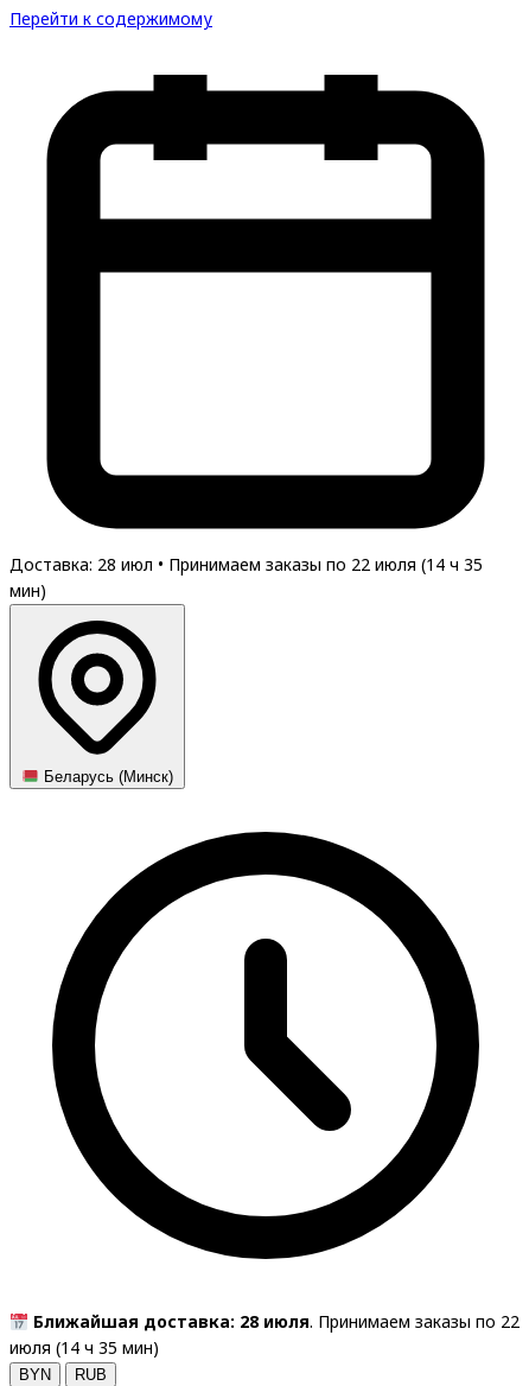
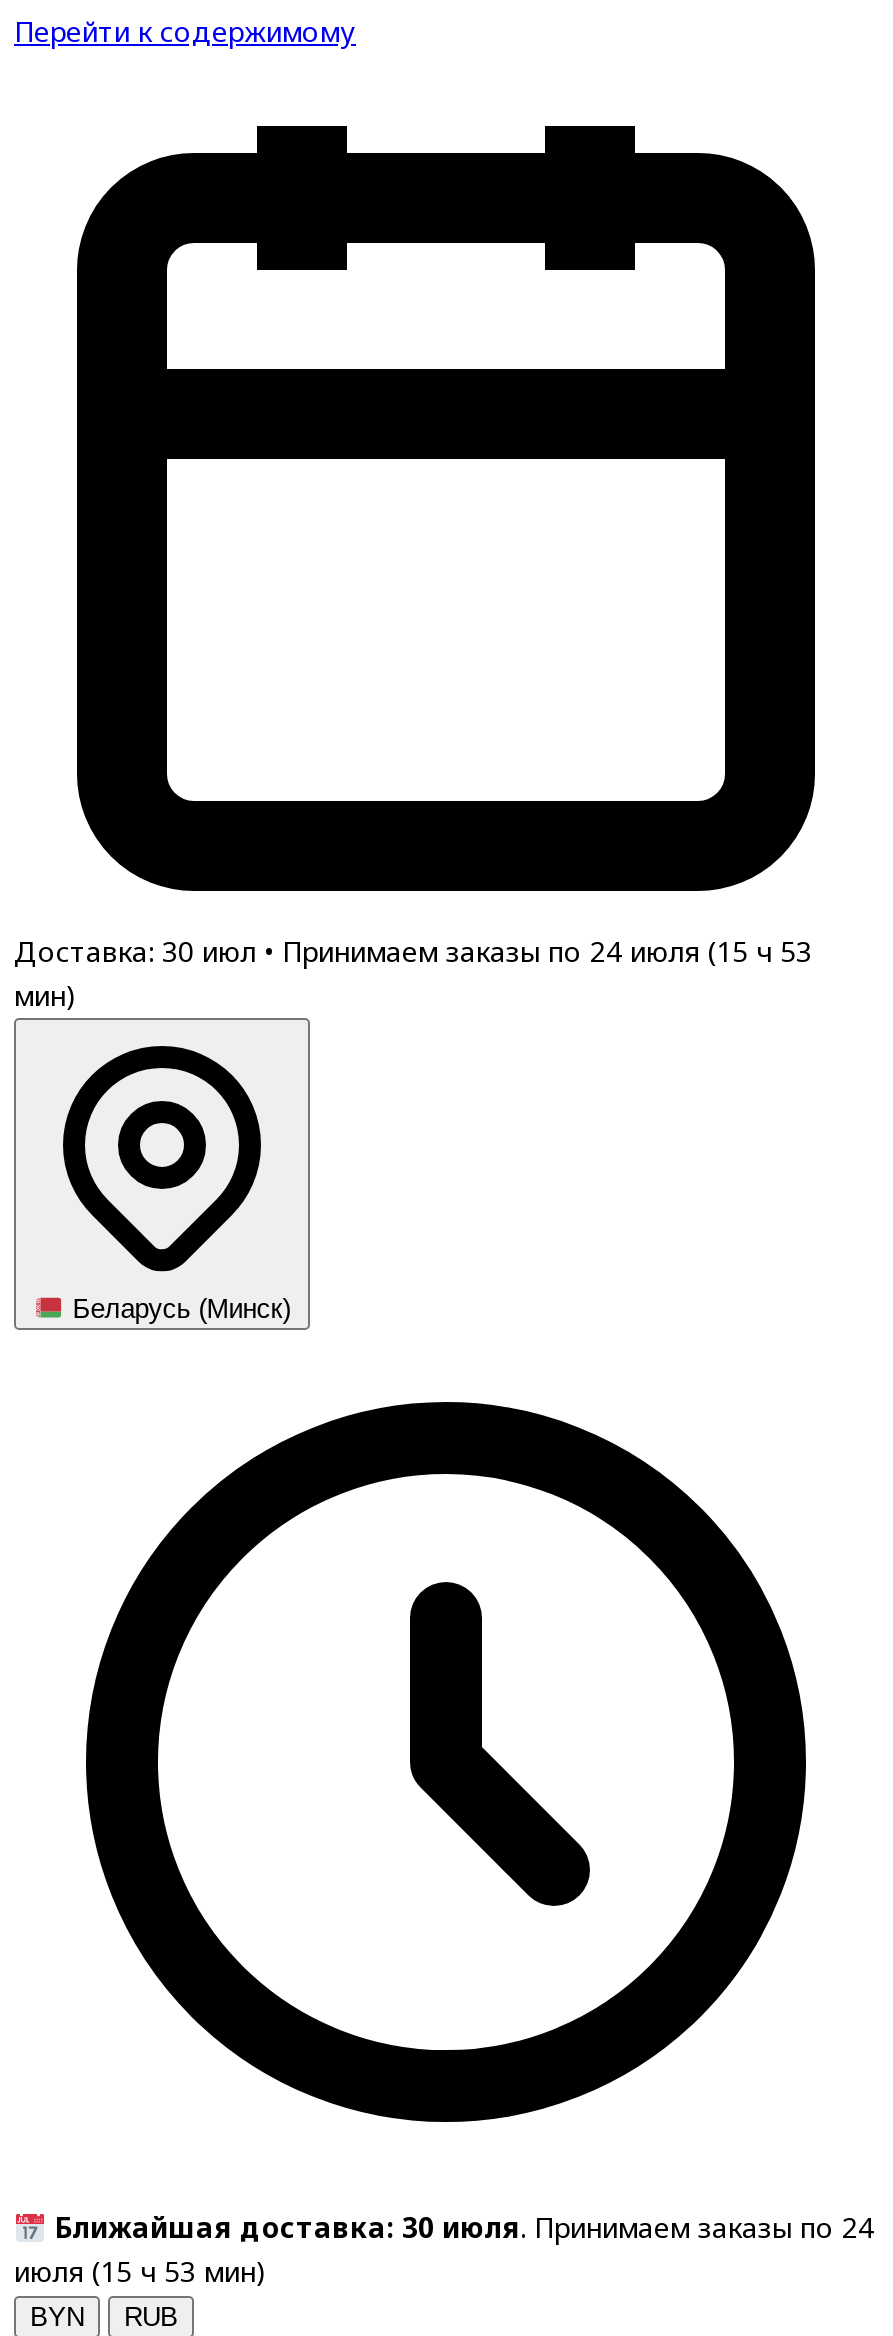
- Доставка: 28 июл • Принимаем заказы по 22 июля (14 ч 35
+ Доставка: 30 июл • Принимаем заказы по 24 июля (15 ч 53

- Ближайшая доставка: 28 июля. Принимаем заказы по 22
+ Ближайшая доставка: 30 июля. Принимаем заказы по 24

- июля (14 ч 35 мин)
+ июля (15 ч 53 мин)
